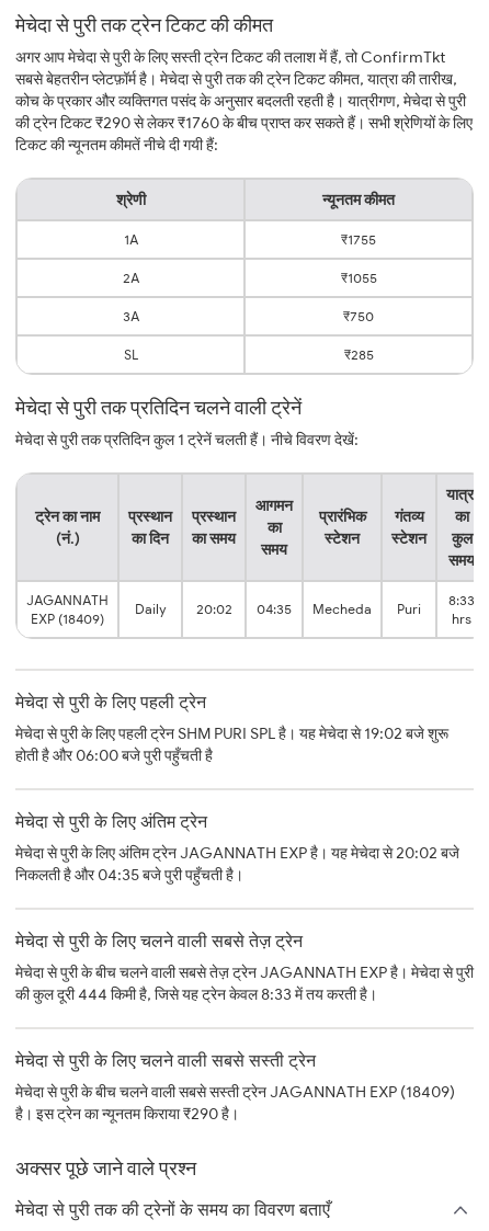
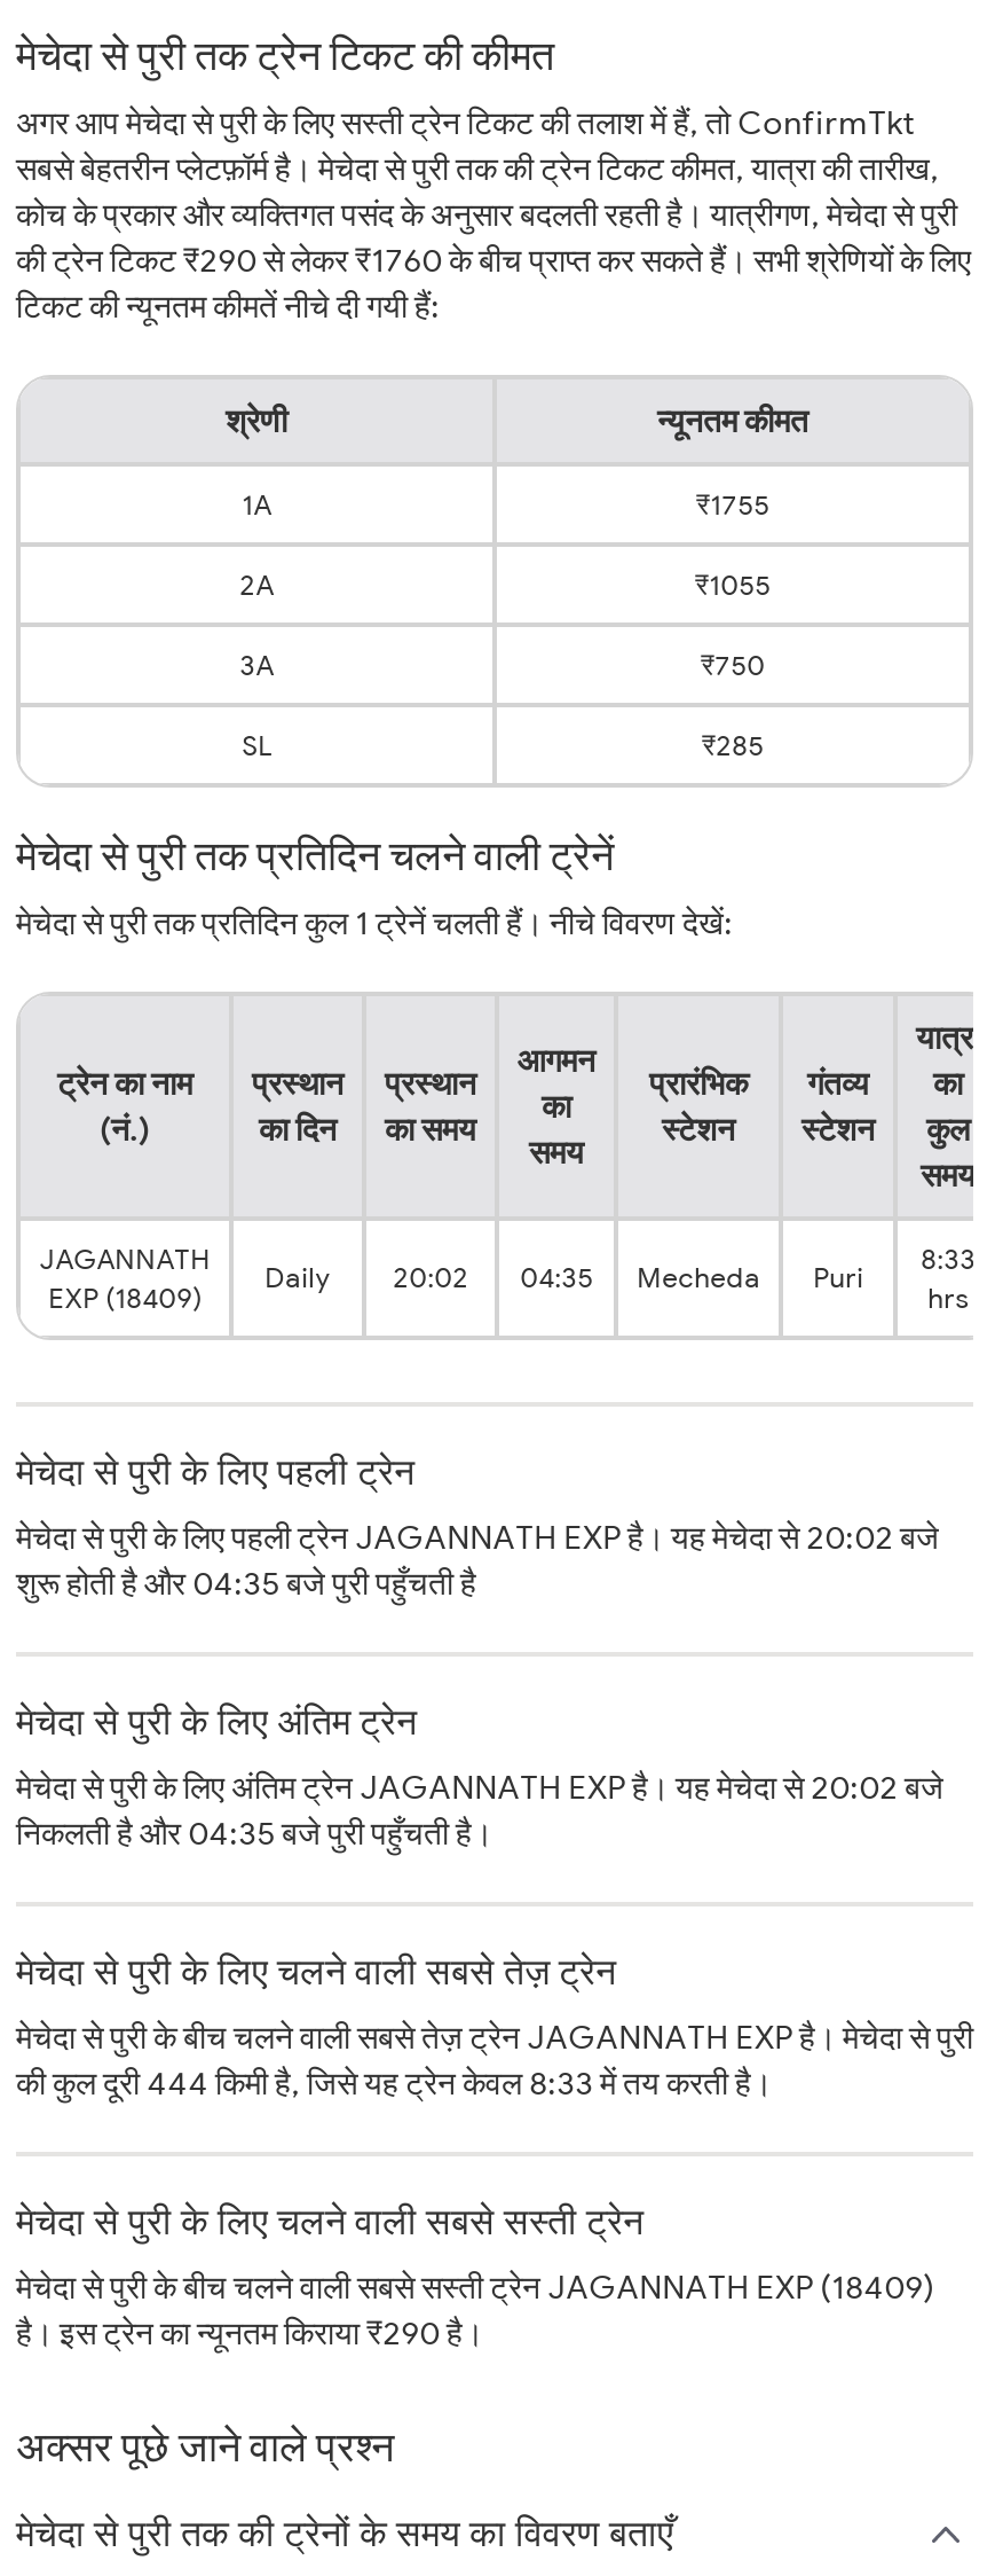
- मेचेदा से पुरी के लिए पहली ट्रेन SHM PURI SPL है। यह मेचेदा से 19:02 बजे शुरू
- होती है और 06:00 बजे पुरी पहुँचती है
+ मेचेदा से पुरी के लिए पहली ट्रेन JAGANNATH EXP है। यह मेचेदा से 20:02 बजे
+ शुरू होती है और 04:35 बजे पुरी पहुँचती है
